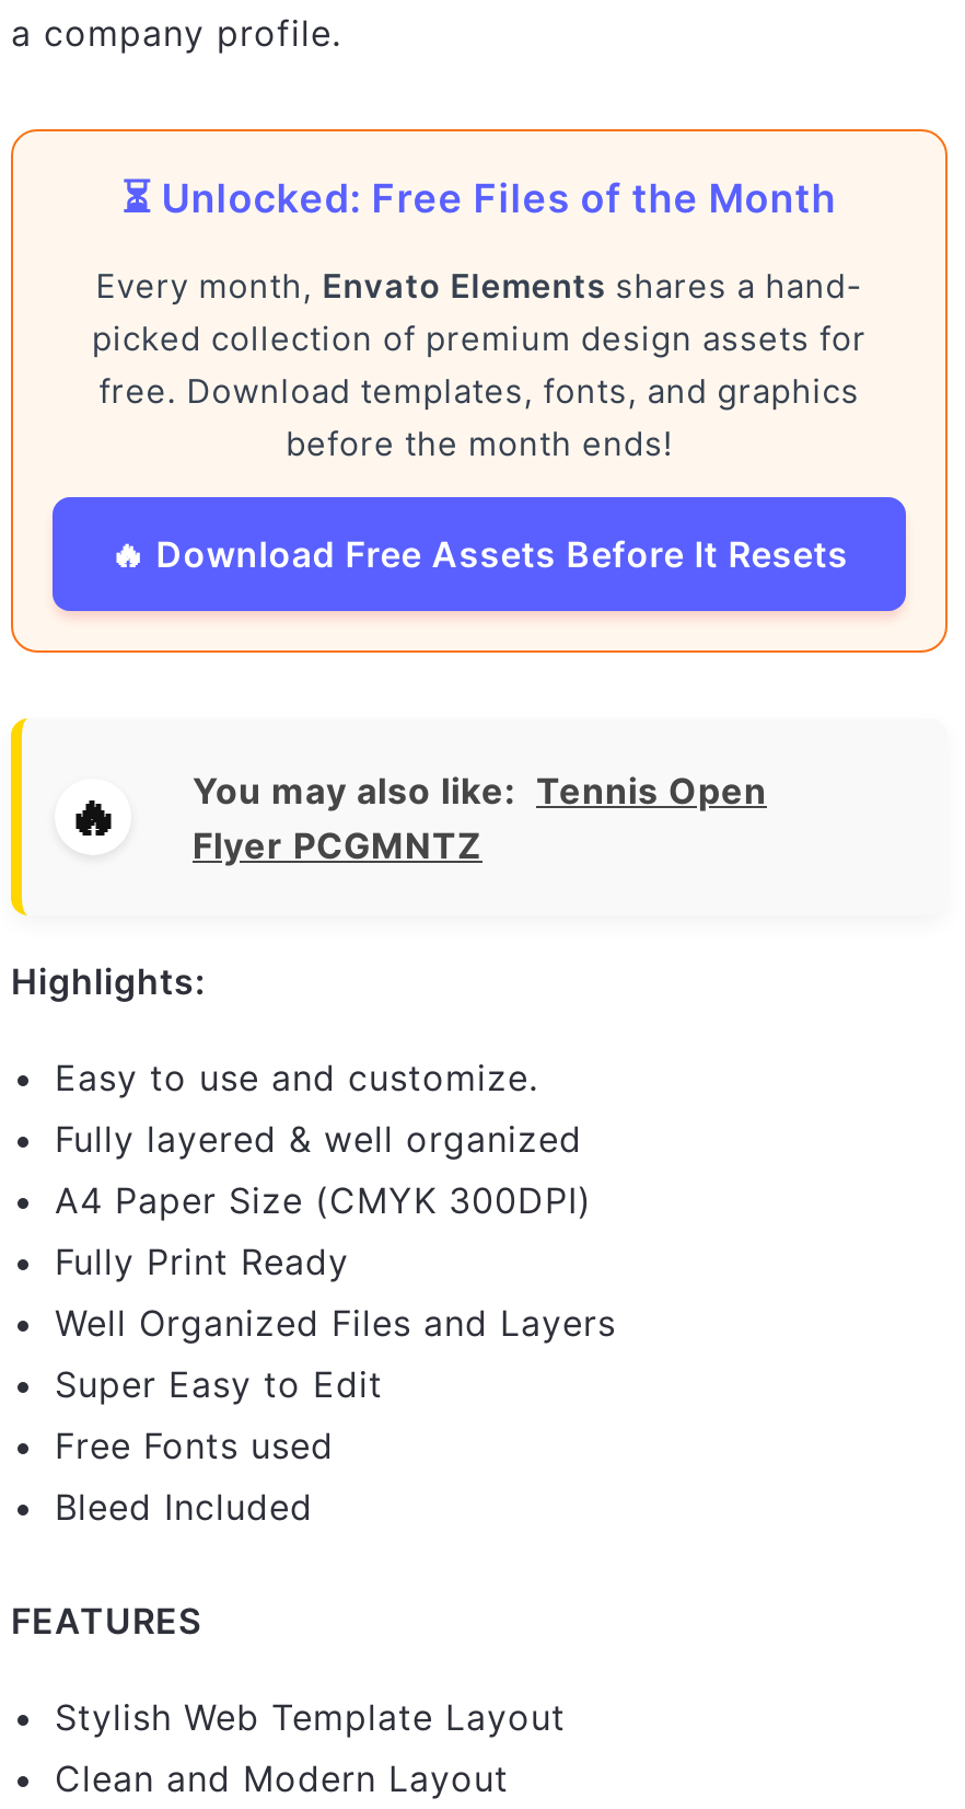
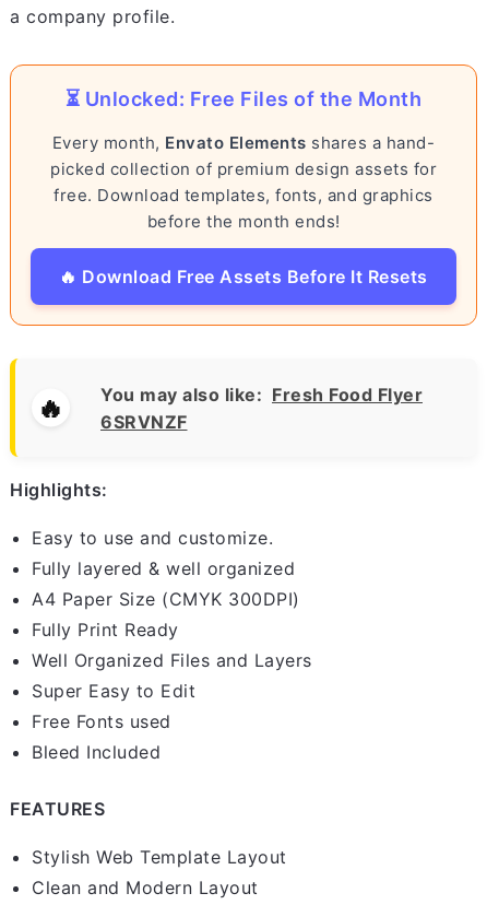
- You may also like: Tennis Open
- Flyer PCGMNTZ
+ You may also like: Fresh Food Flyer
+ 6SRVNZF
